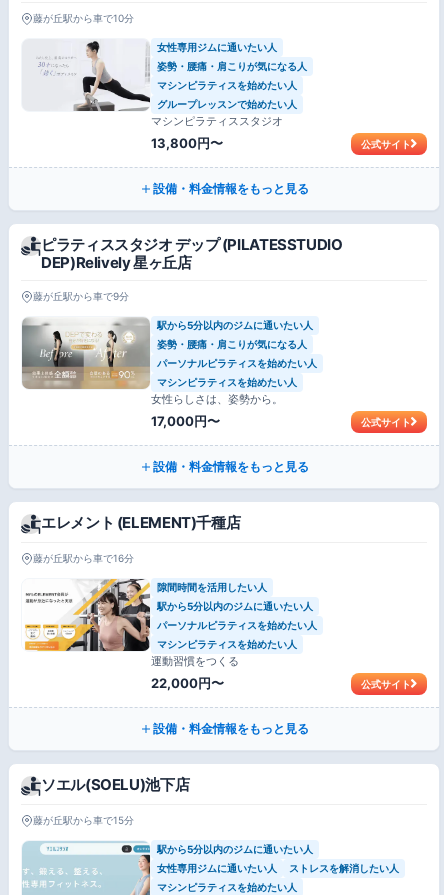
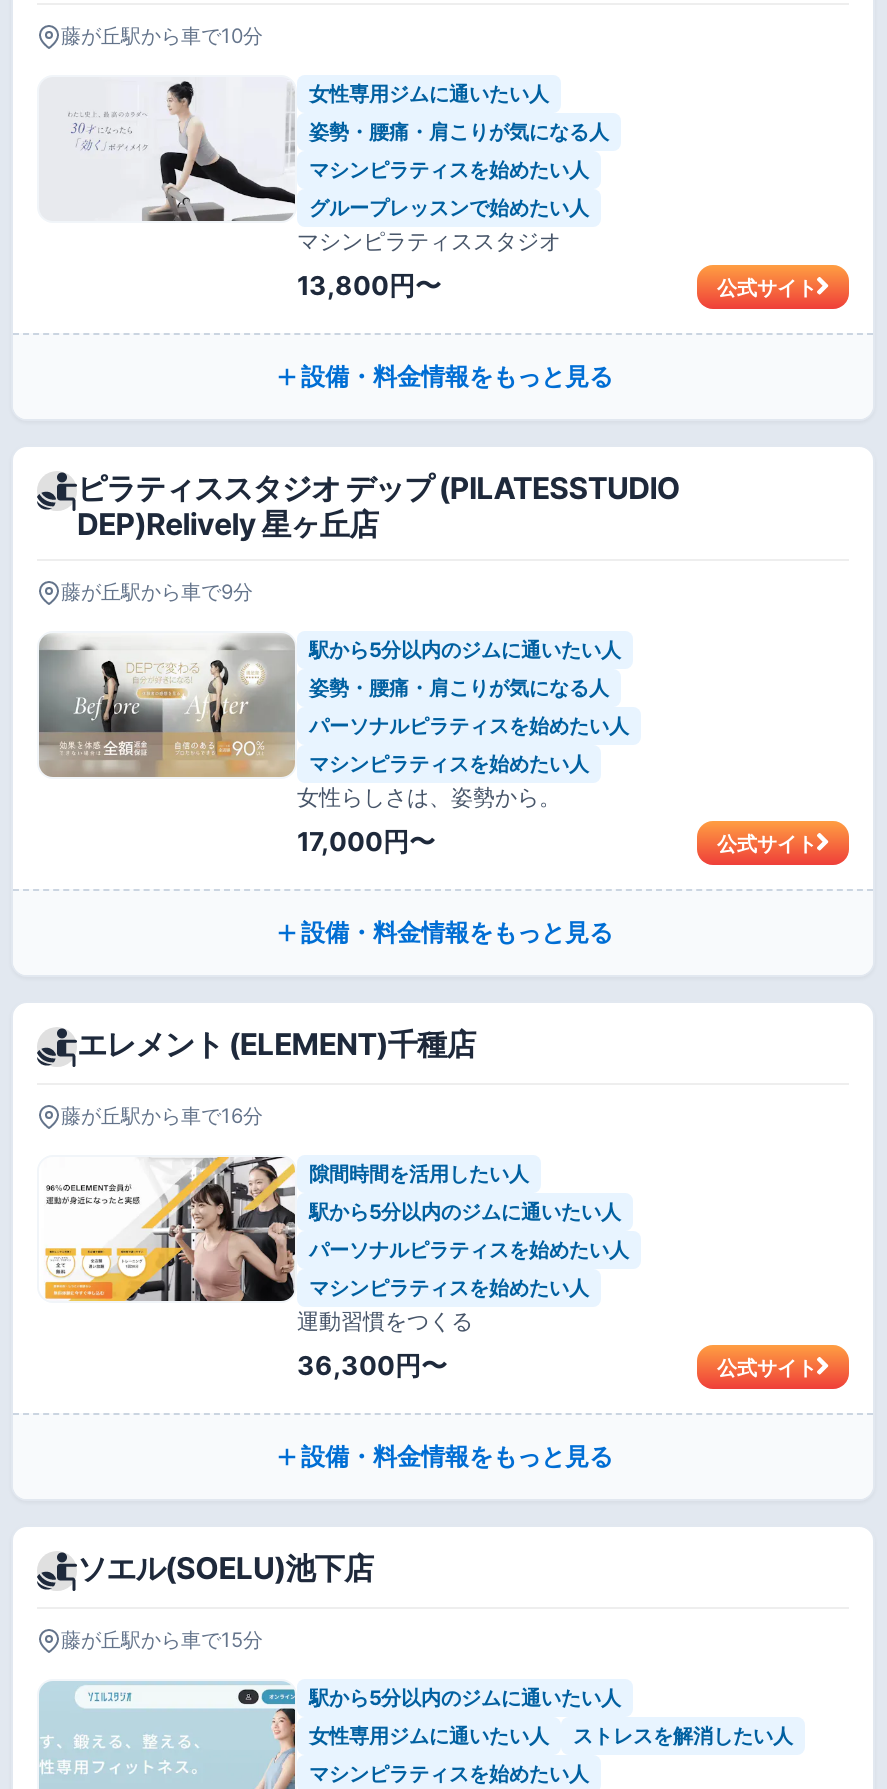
- 22,000円〜
+ 36,300円〜
